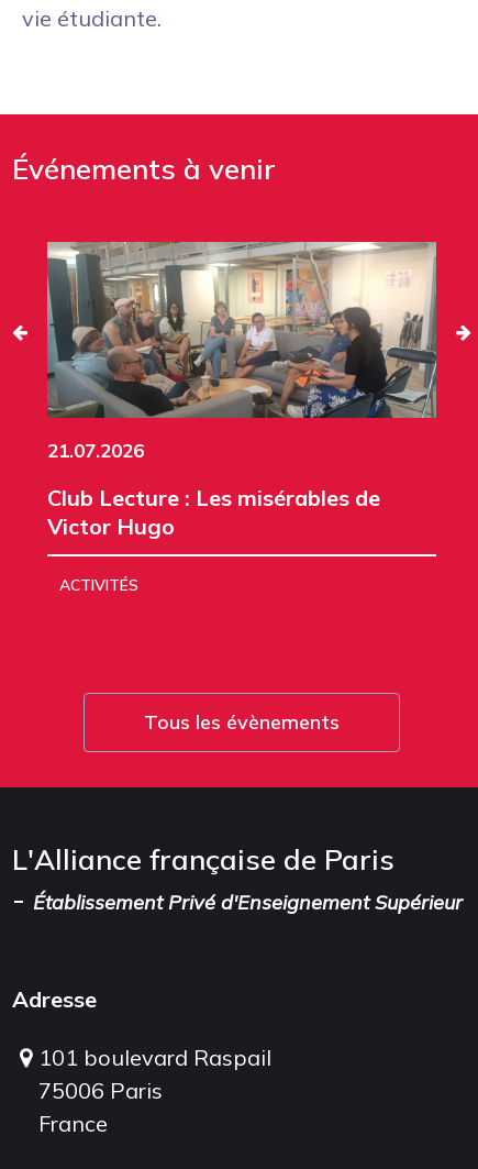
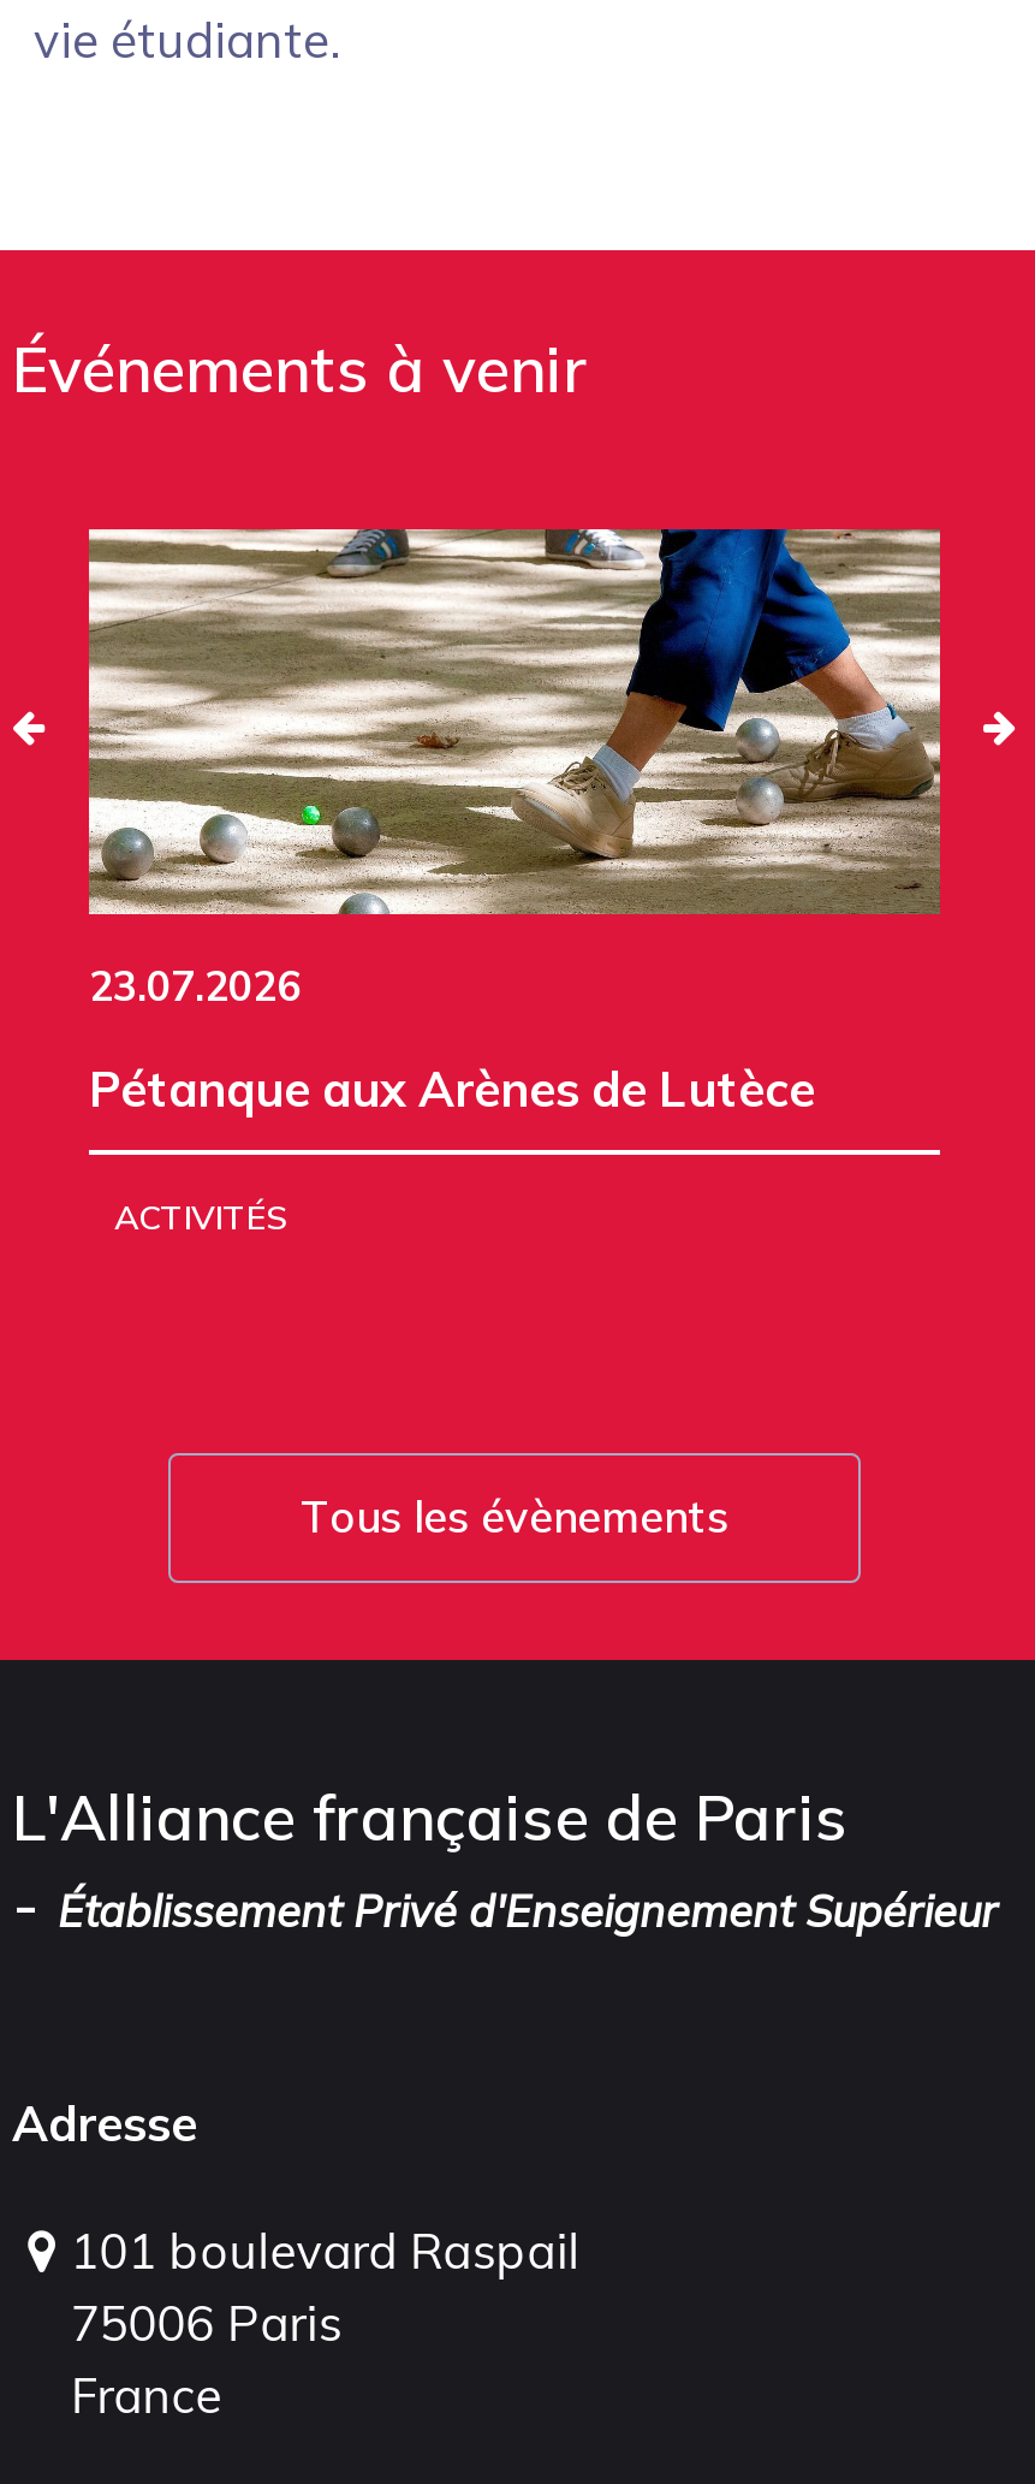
- [image]
- 21.07.2026
+ [image]
+ 23.07.2026

- Club Lecture : Les misérables de
- Victor Hugo
+ Pétanque aux Arènes de Lutèce
